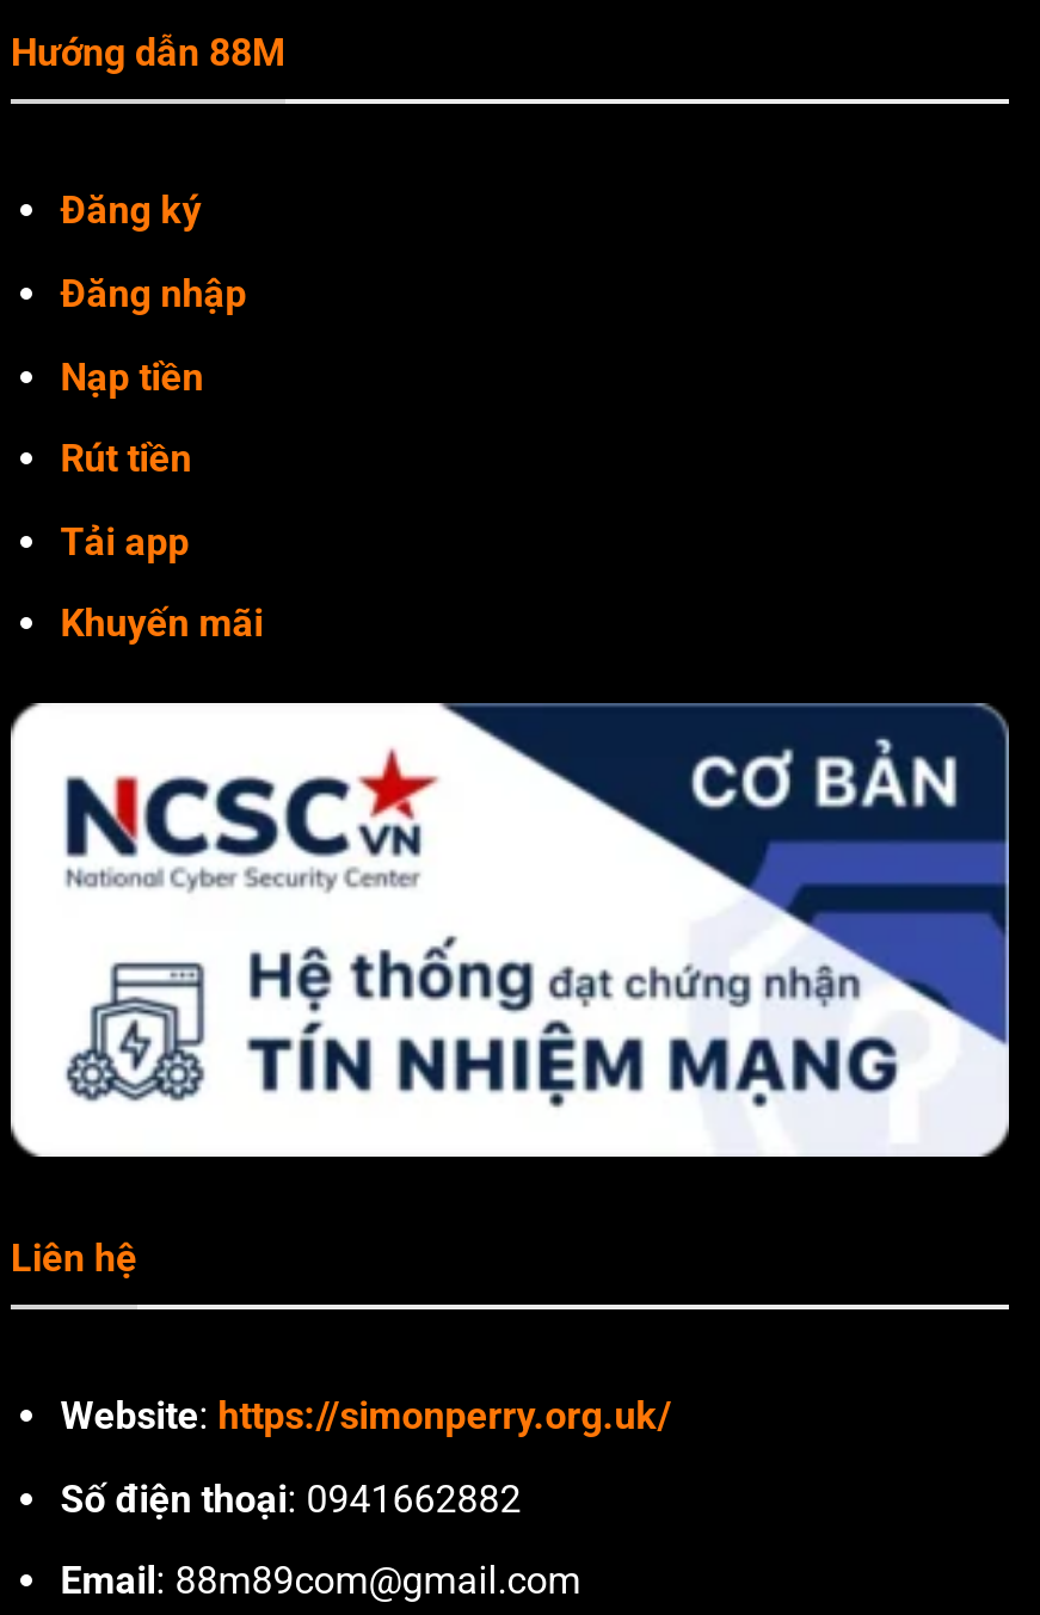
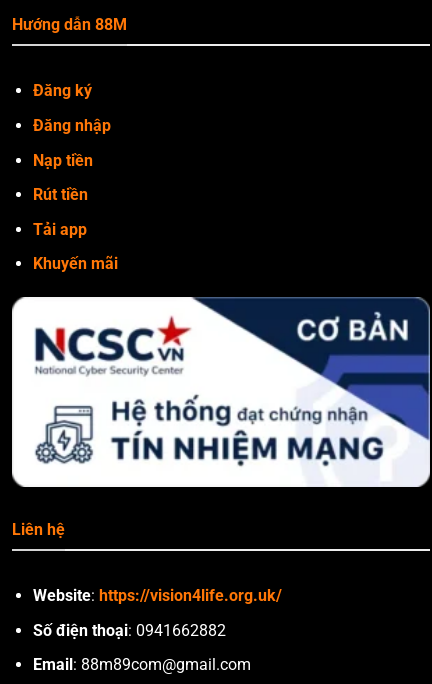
- Website: https://simonperry.org.uk/
+ Website: https://vision4life.org.uk/
